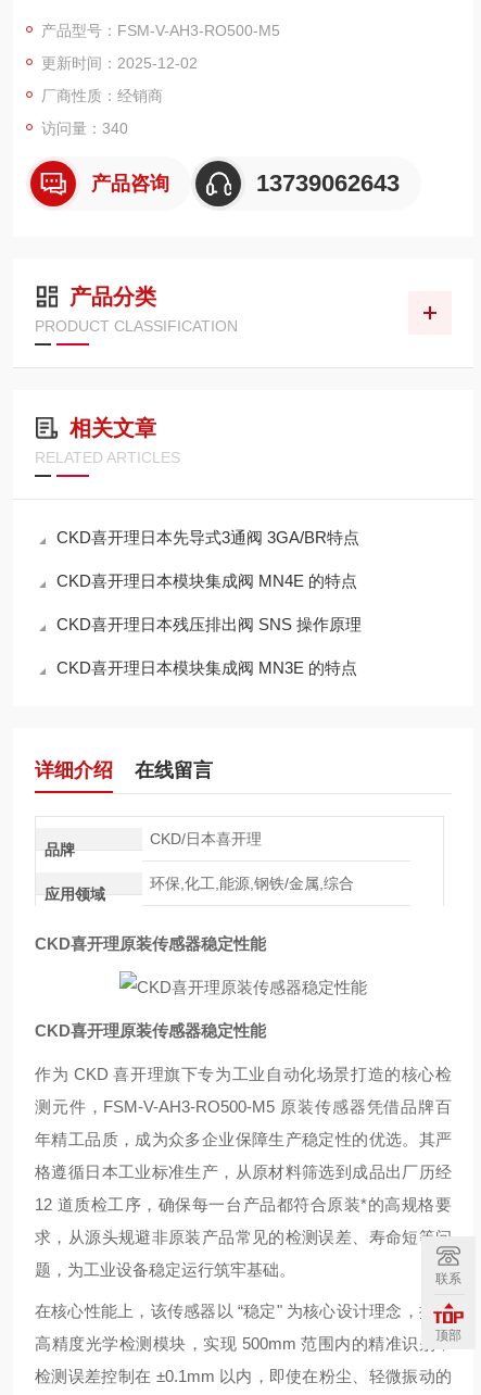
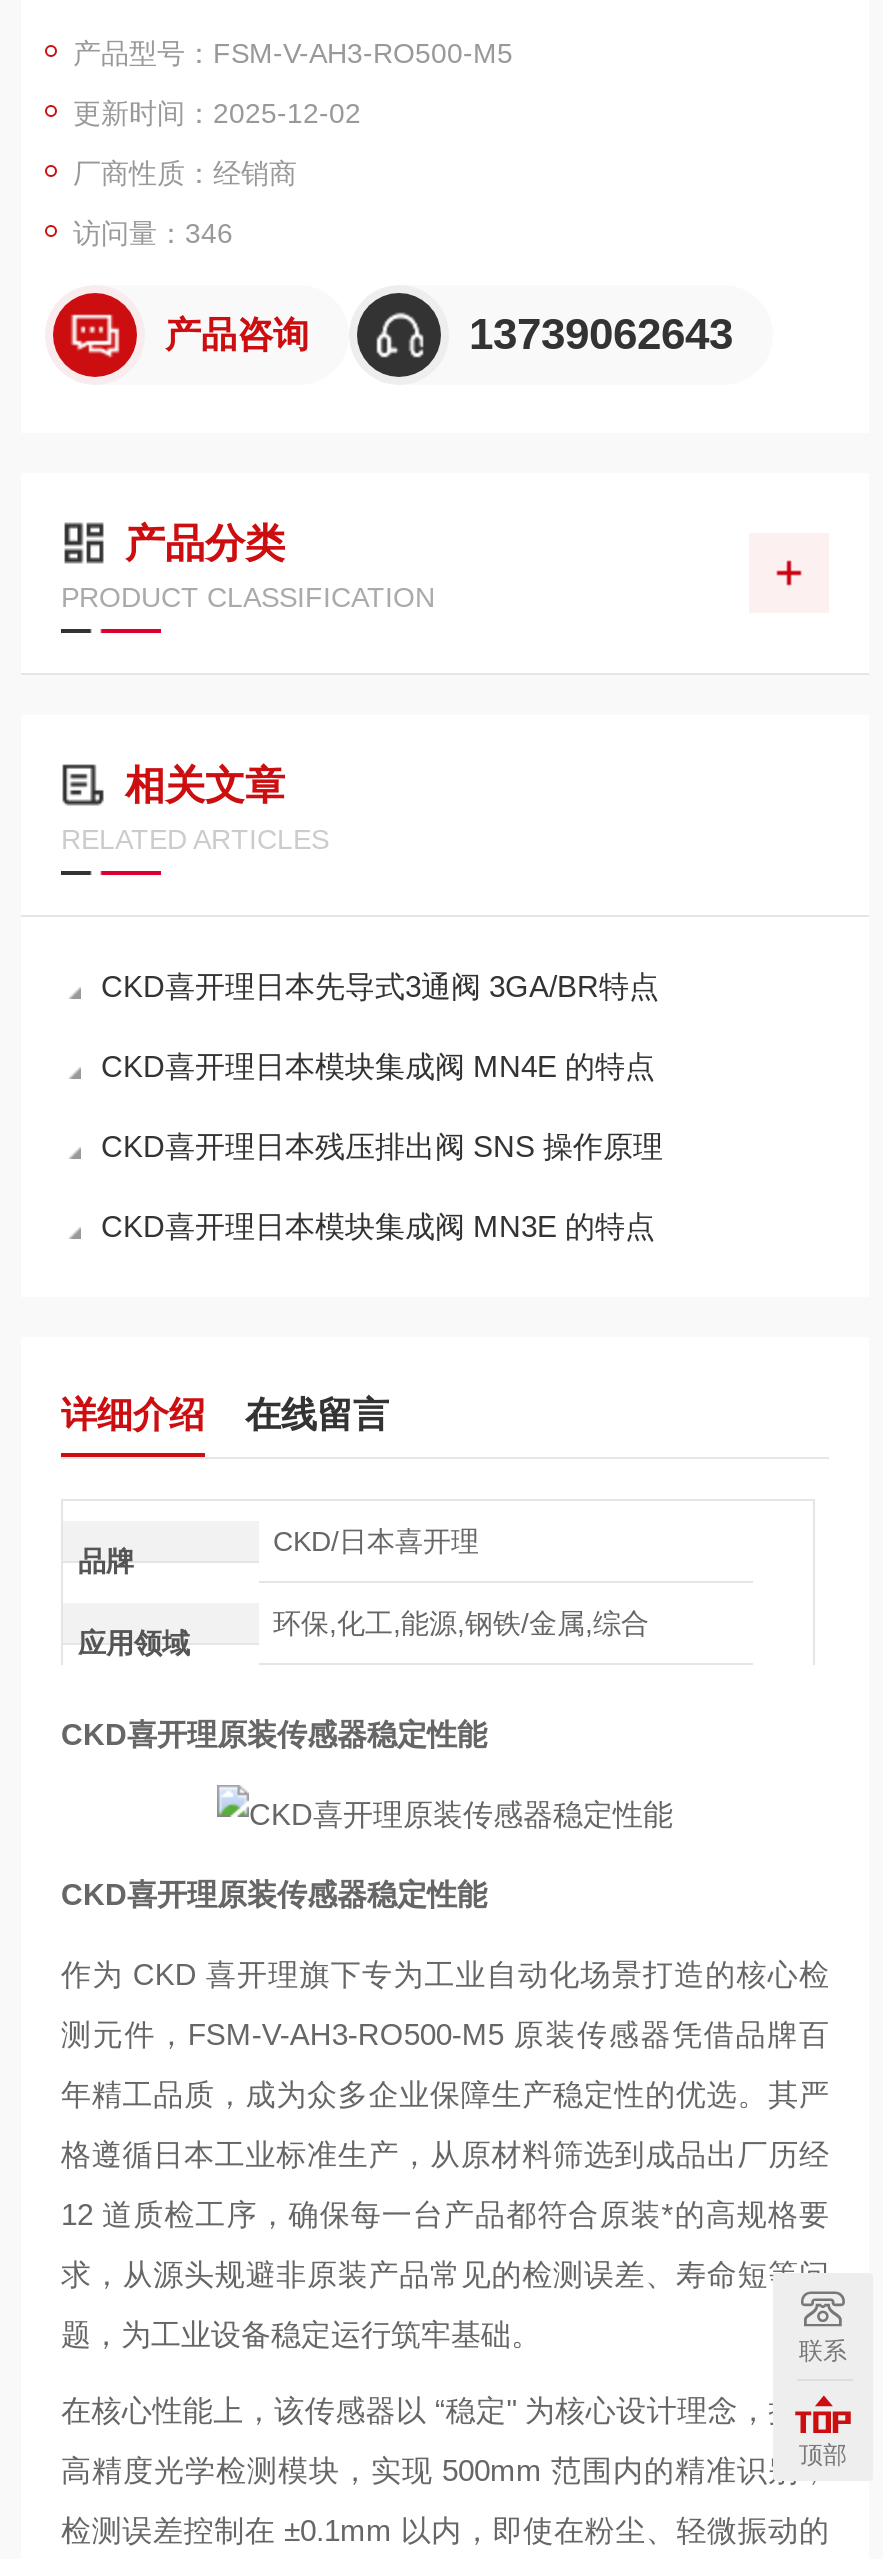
- 访问量：340
+ 访问量：346
